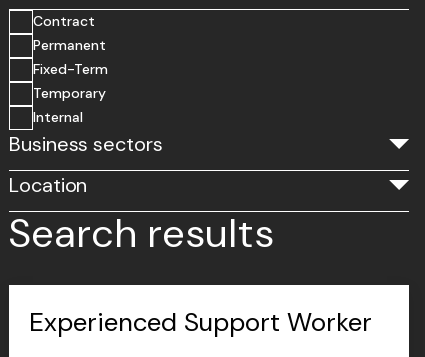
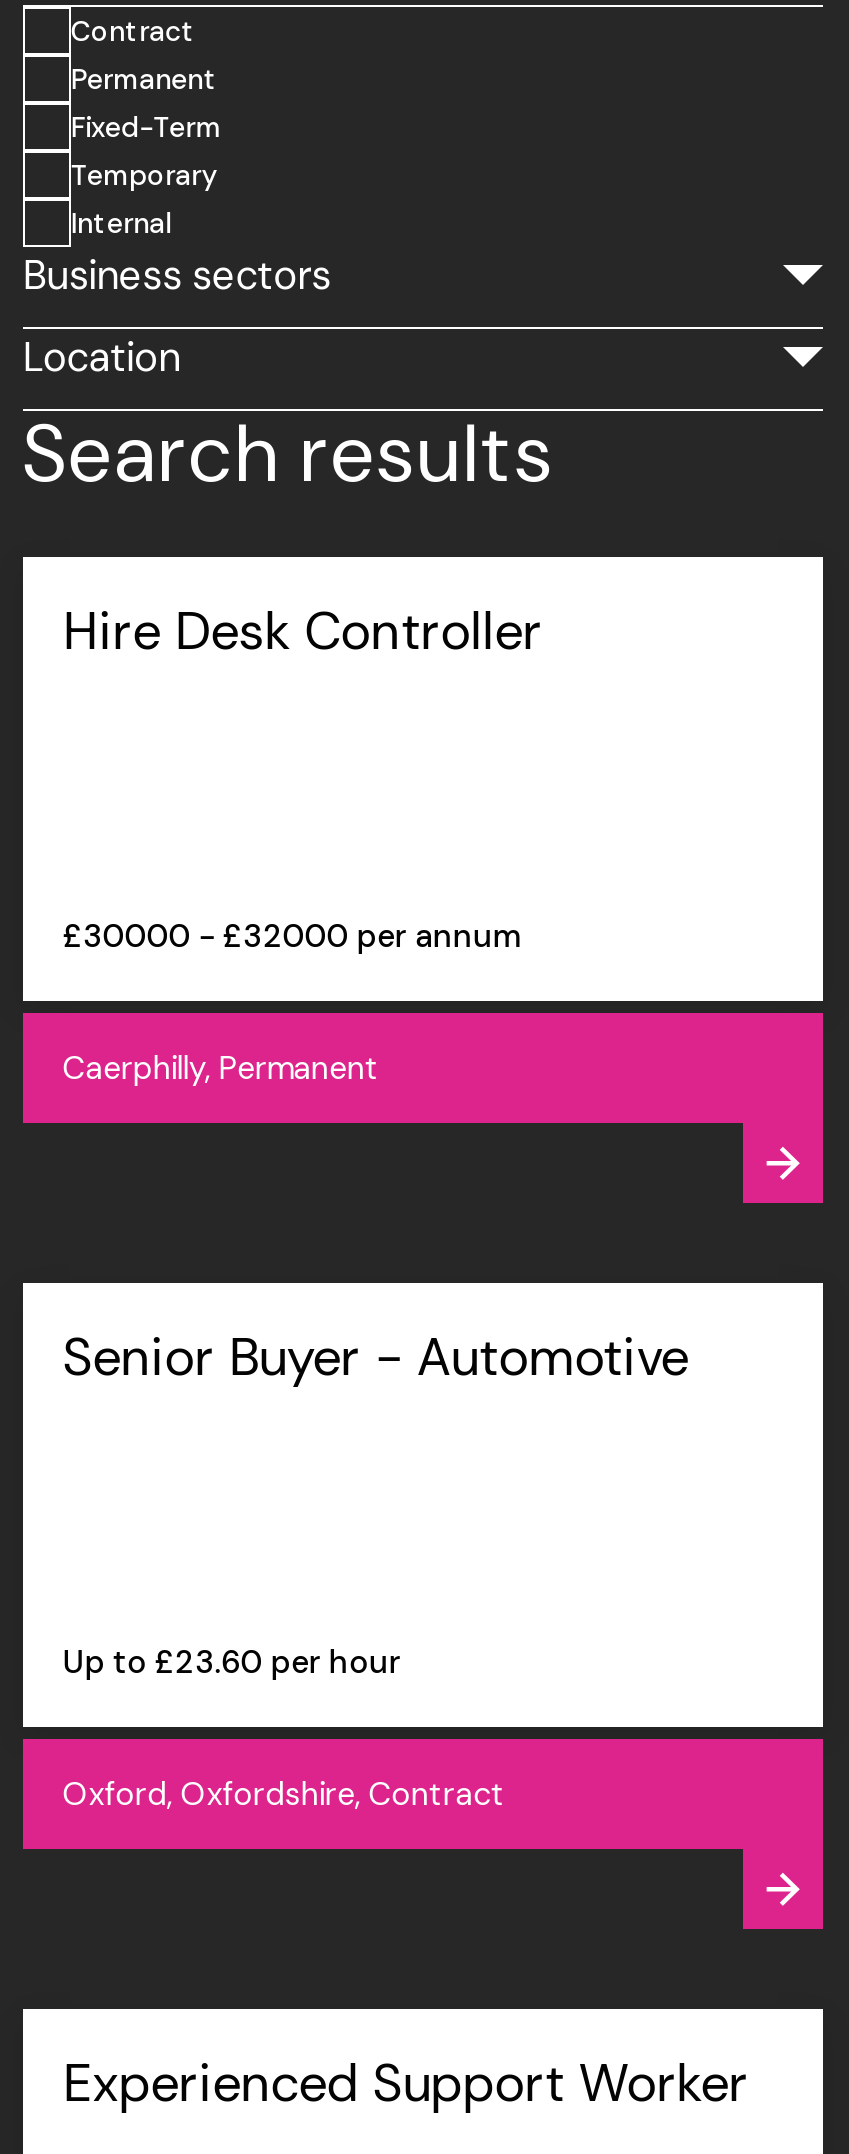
+ [image]
+ £30000 - £32000 per annum
+ Caerphilly, Permanent

+ [image]
+ Up to £23.60 per hour
+ Oxford, Oxfordshire, Contract

+ Hire Desk Controller

+ Senior Buyer - Automotive
